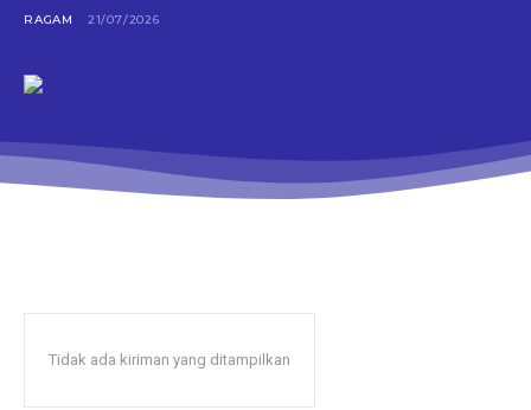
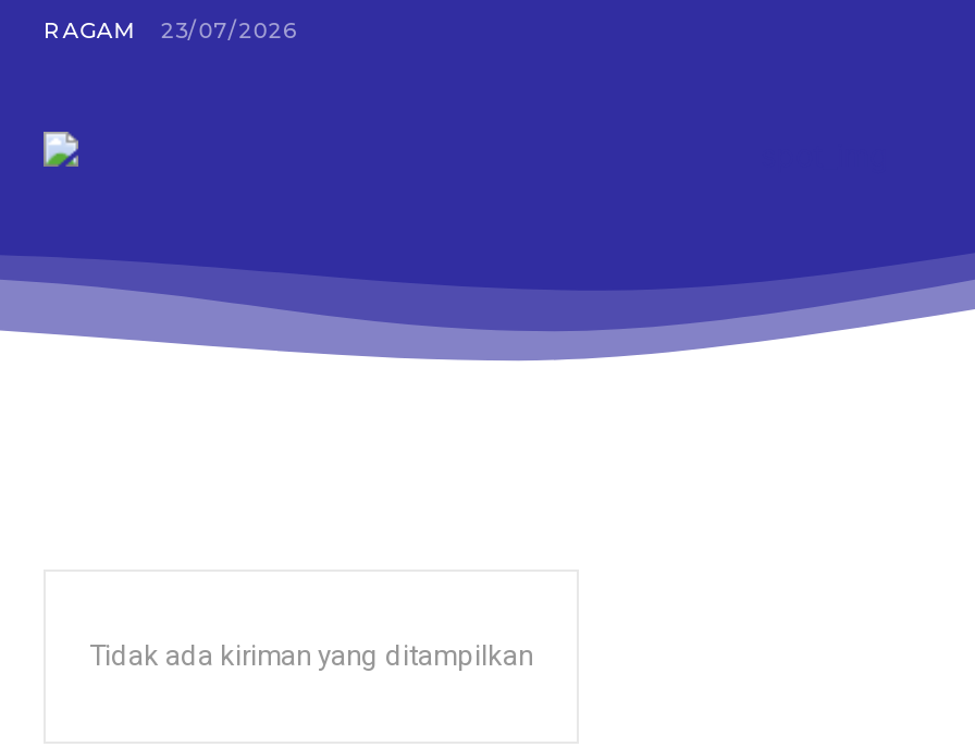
- RAGAM 21/07/2026
+ RAGAM 23/07/2026
